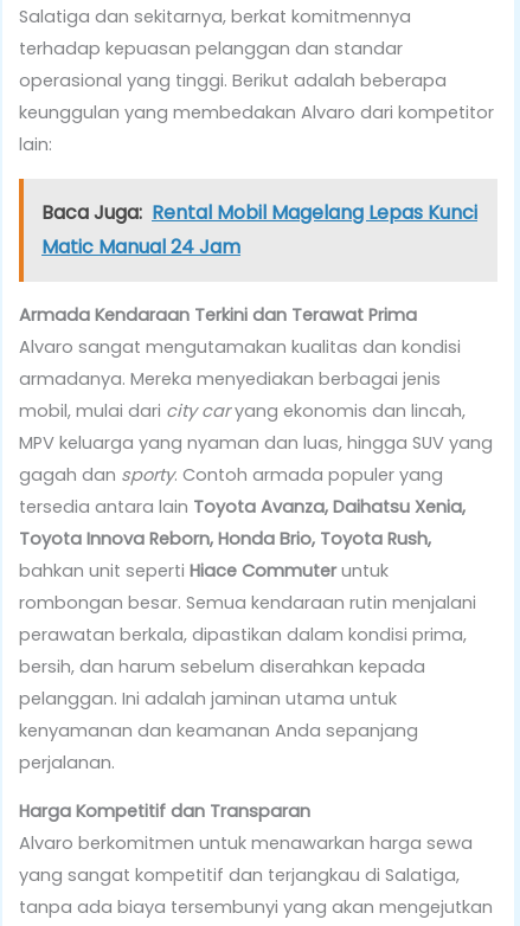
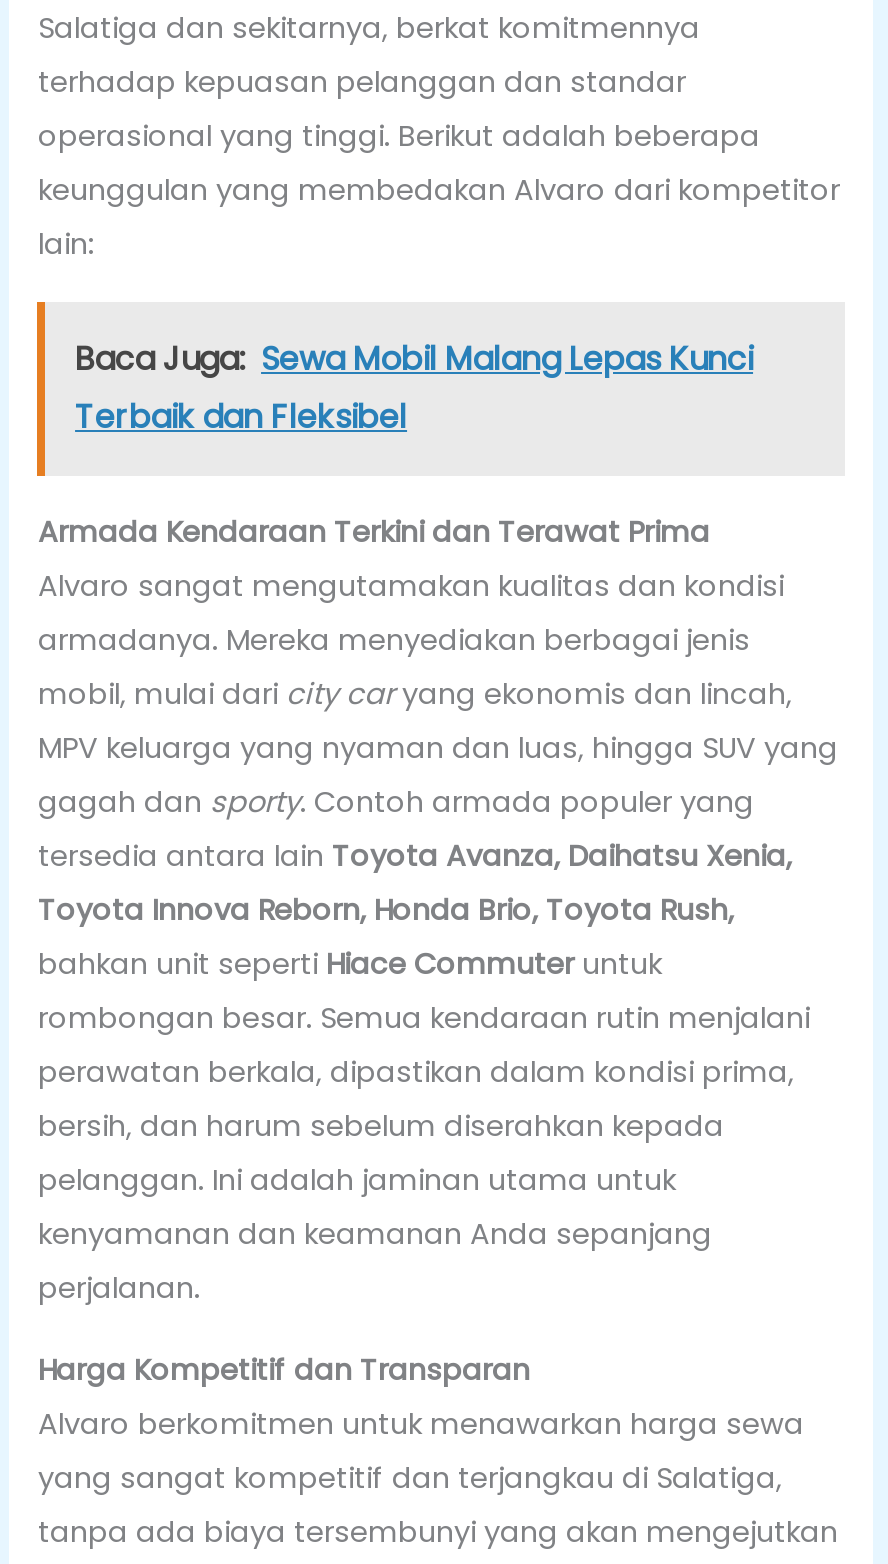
- Baca Juga: Rental Mobil Magelang Lepas Kunci
- Matic Manual 24 Jam
+ Baca Juga: Sewa Mobil Malang Lepas Kunci
+ Terbaik dan Fleksibel
